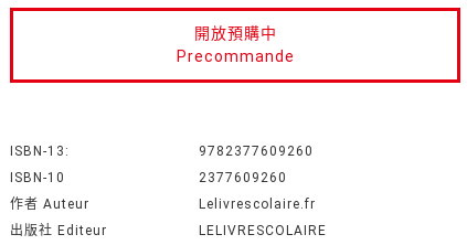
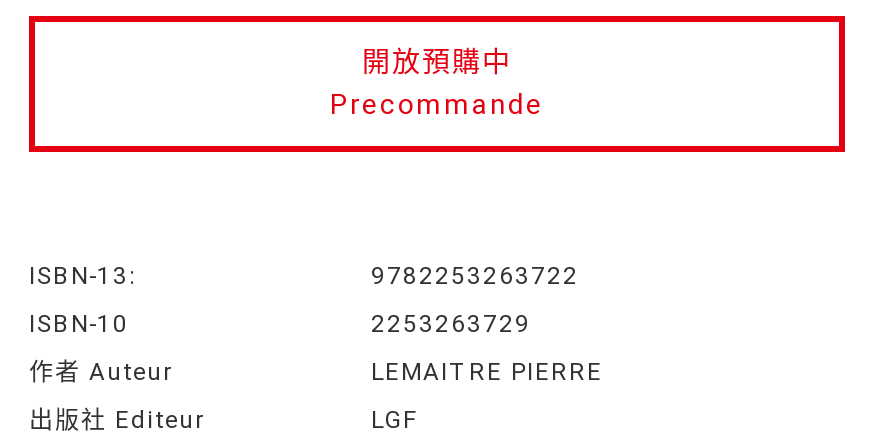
- 9782377609260
+ 9782253263722

- 2377609260
+ 2253263729

- Lelivrescolaire.fr
+ LEMAITRE PIERRE

- LELIVRESCOLAIRE
+ LGF
